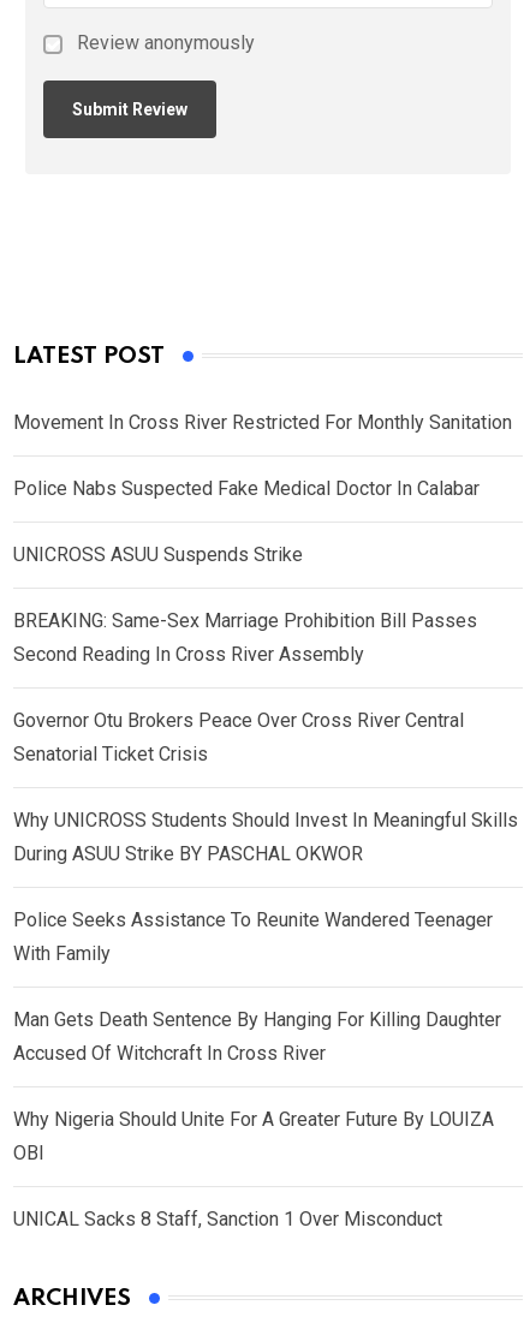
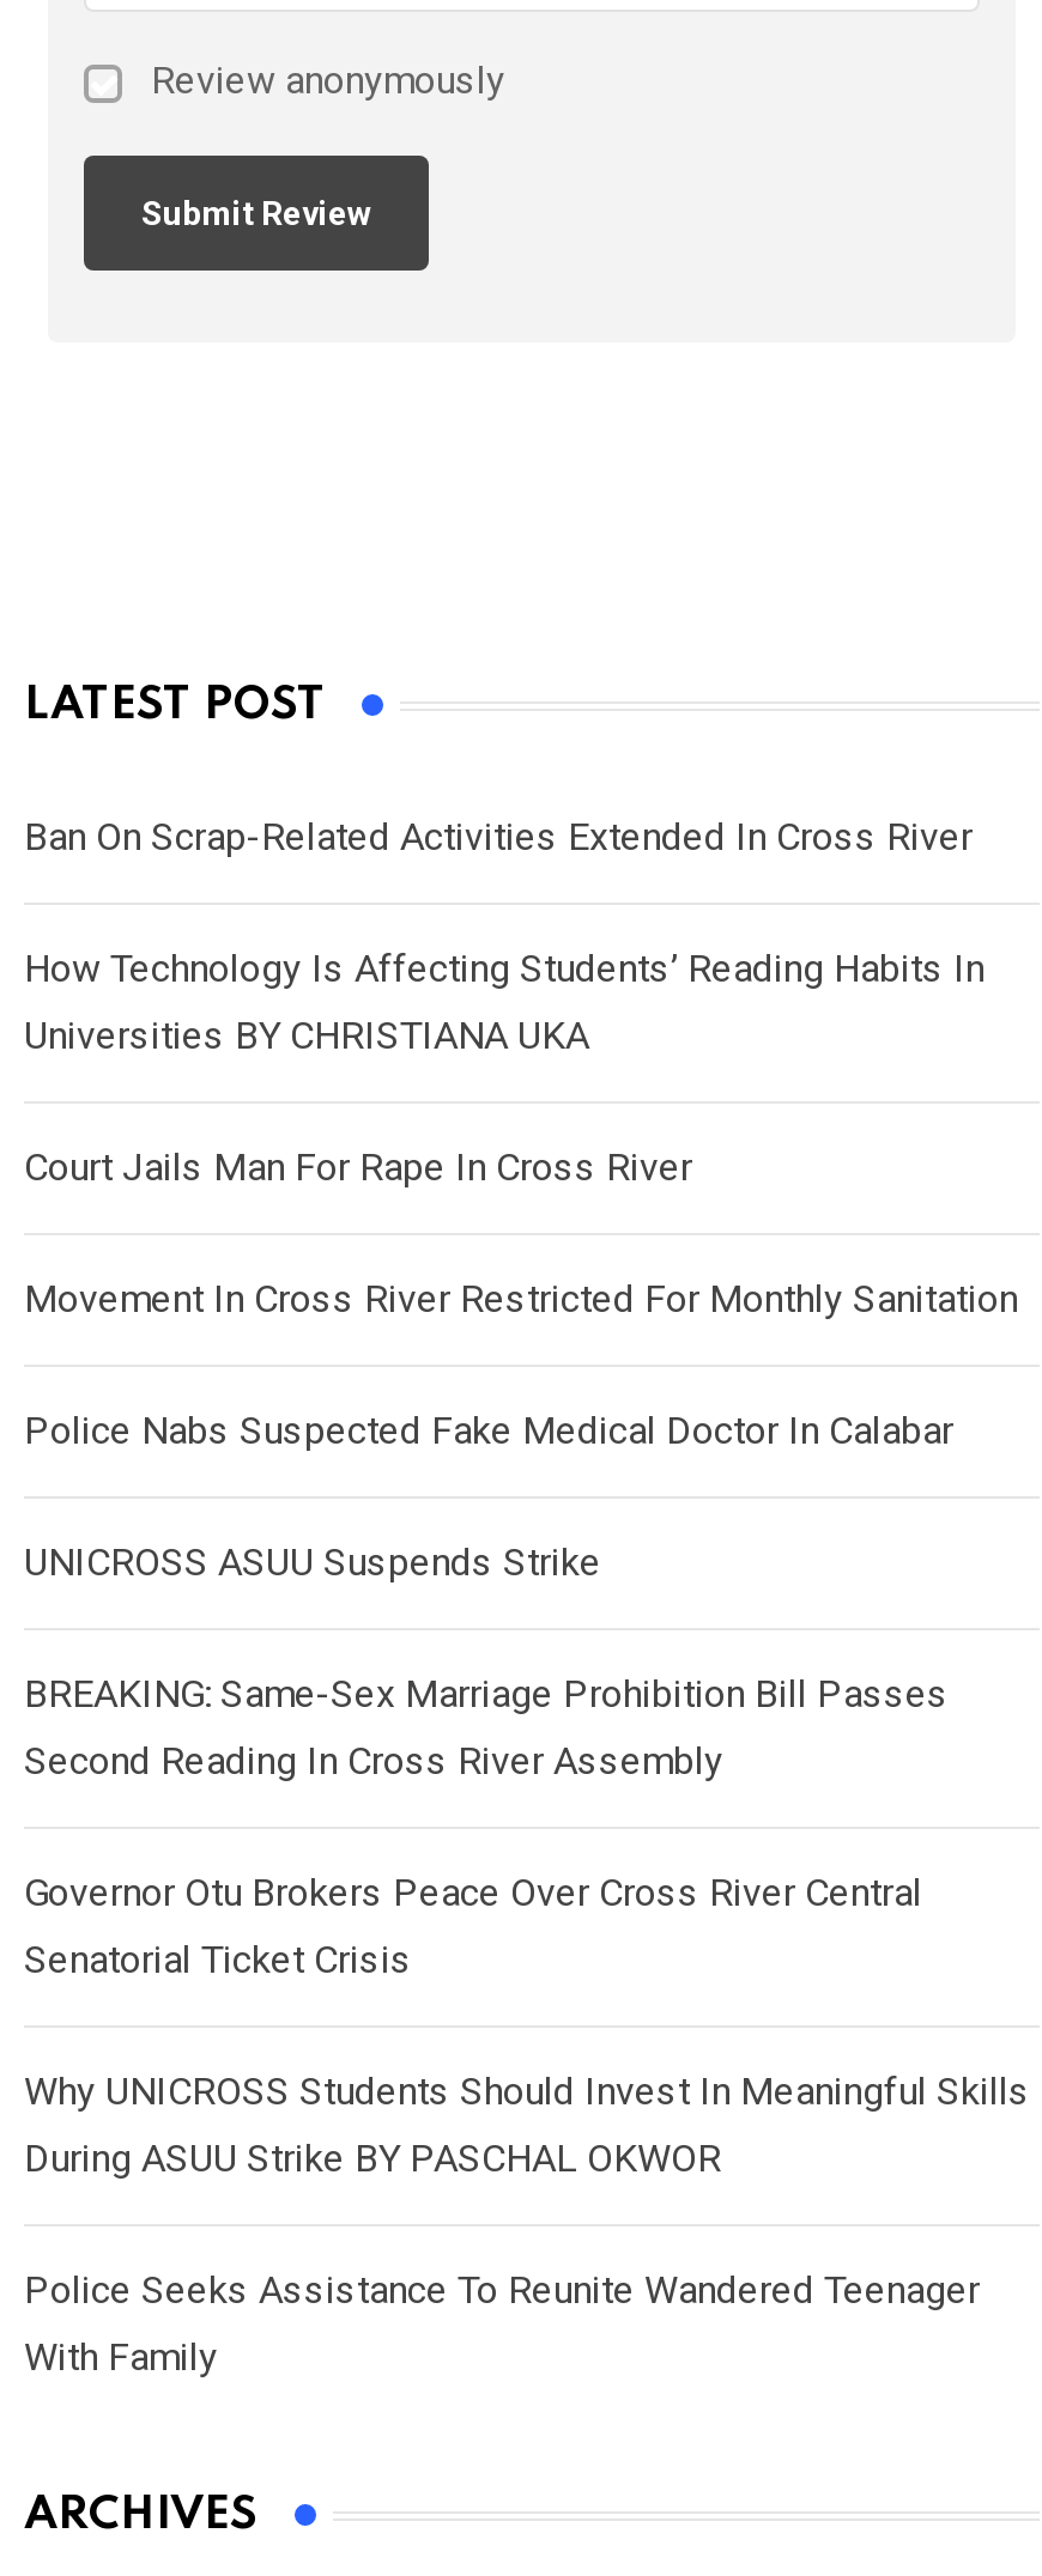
+ Ban On Scrap-Related Activities Extended In Cross River
+ How Technology Is Affecting Students’ Reading Habits In
+ Universities BY CHRISTIANA UKA
+ Court Jails Man For Rape In Cross River

moved down: Movement In Cross River Restricted For Monthly Sanitation | Police Nabs Suspected Fake Medical Doctor In Calabar | UNICROSS ASUU Suspends Strike | ... | Police Seeks Assistance To Reunite Wandered Teenager | With Family

- Man Gets Death Sentence By Hanging For Killing Daughter
- Accused Of Witchcraft In Cross River
- Why Nigeria Should Unite For A Greater Future By LOUIZA
- OBI
- UNICAL Sacks 8 Staff, Sanction 1 Over Misconduct
